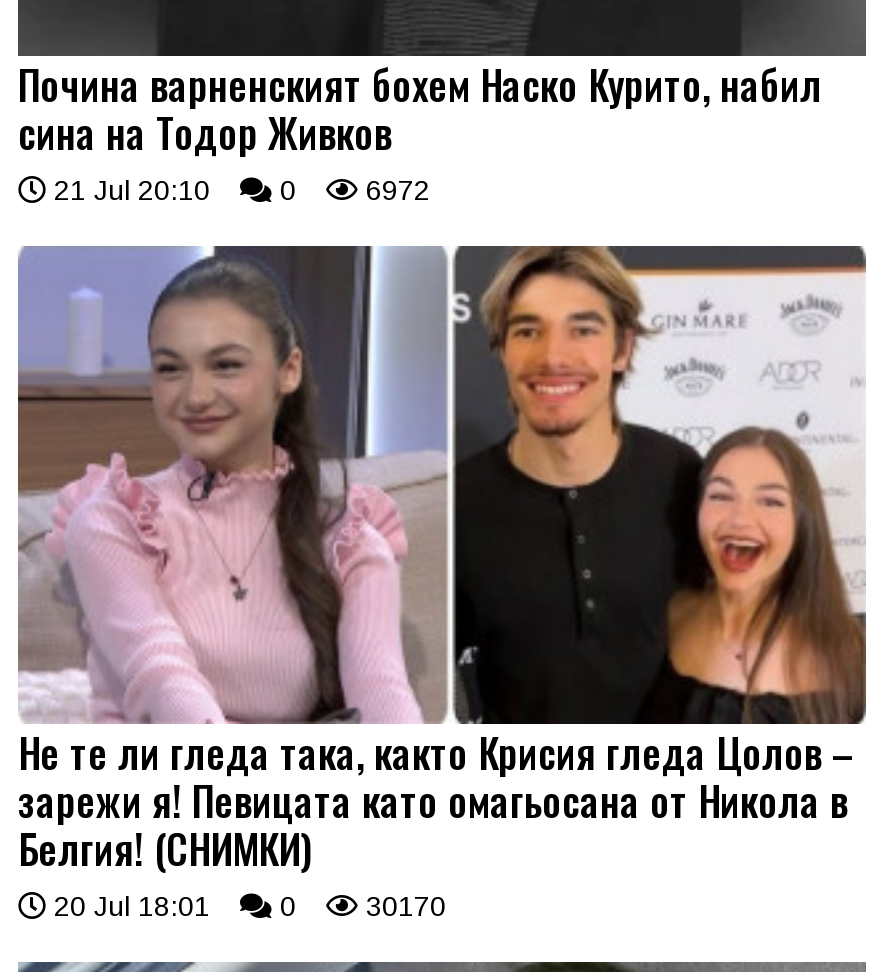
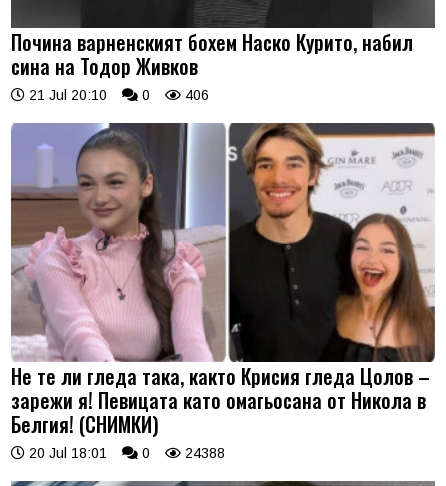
- 21 Jul 20:10 0 6972
+ 21 Jul 20:10 0 406

- 20 Jul 18:01 0 30170
+ 20 Jul 18:01 0 24388
